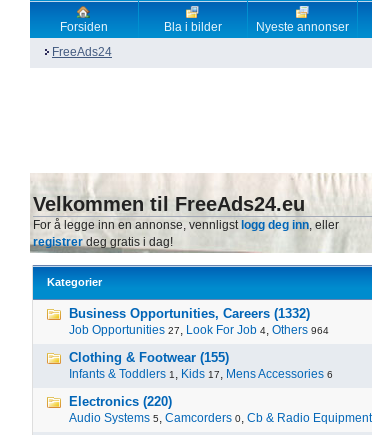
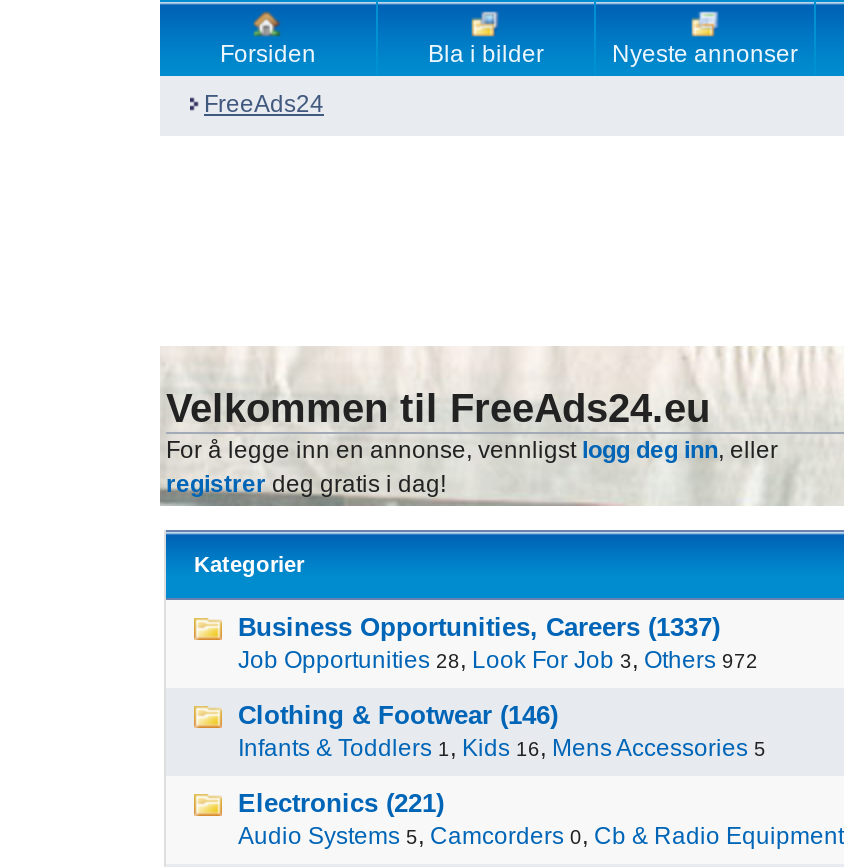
- Business Opportunities, Careers (1332)
+ Business Opportunities, Careers (1337)

- Job Opportunities 27, Look For Job 4, Others 964
+ Job Opportunities 28, Look For Job 3, Others 972

- Clothing & Footwear (155)
+ Clothing & Footwear (146)

- Infants & Toddlers 1, Kids 17, Mens Accessories 6
+ Infants & Toddlers 1, Kids 16, Mens Accessories 5

- Electronics (220)
+ Electronics (221)
